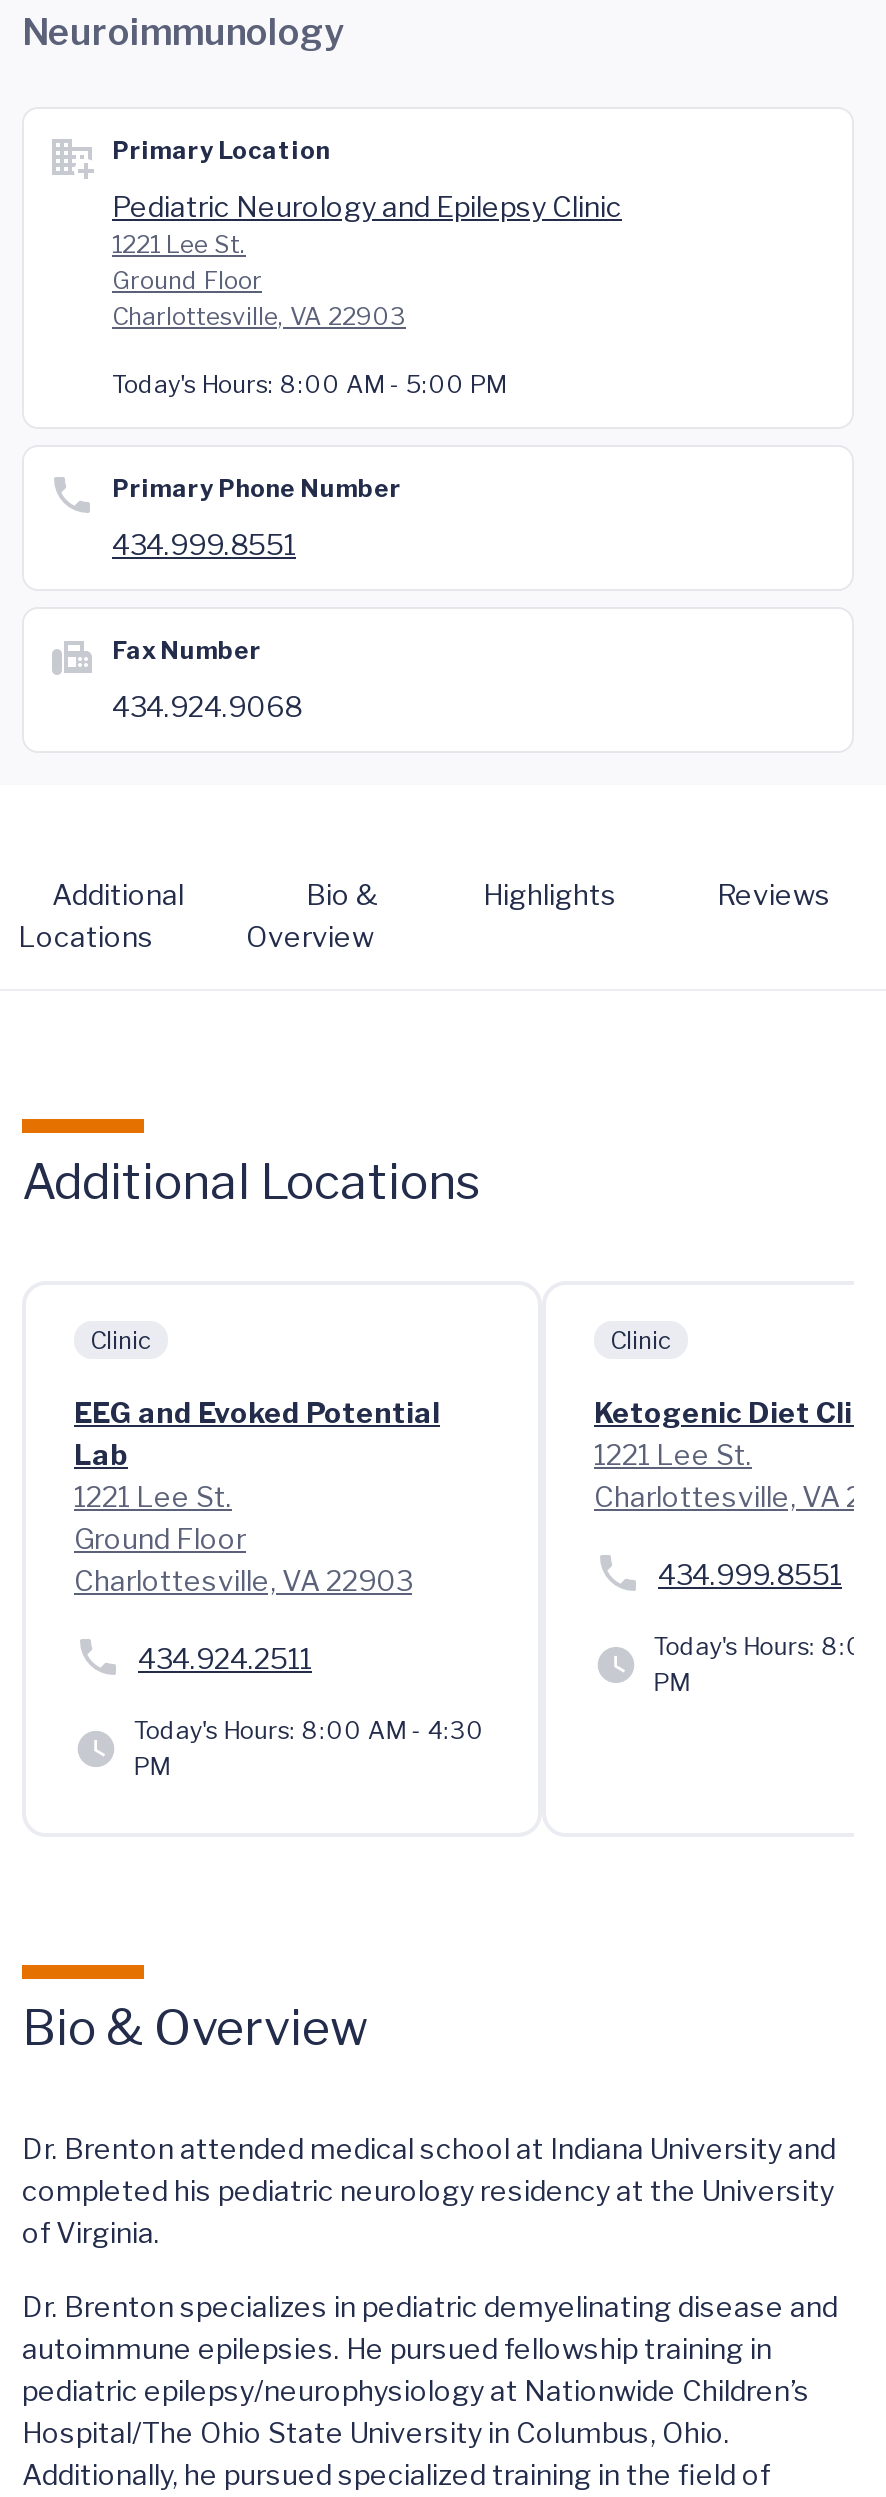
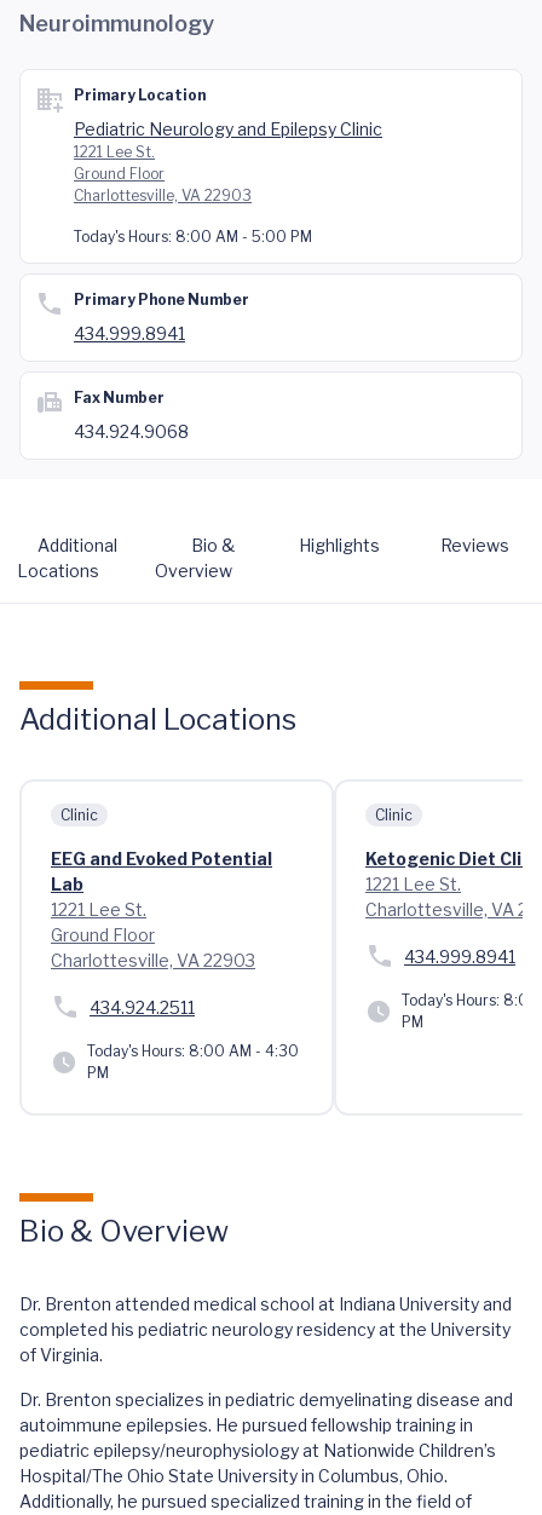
- 434.999.8551
+ 434.999.8941

- 434.999.8551
+ 434.999.8941
